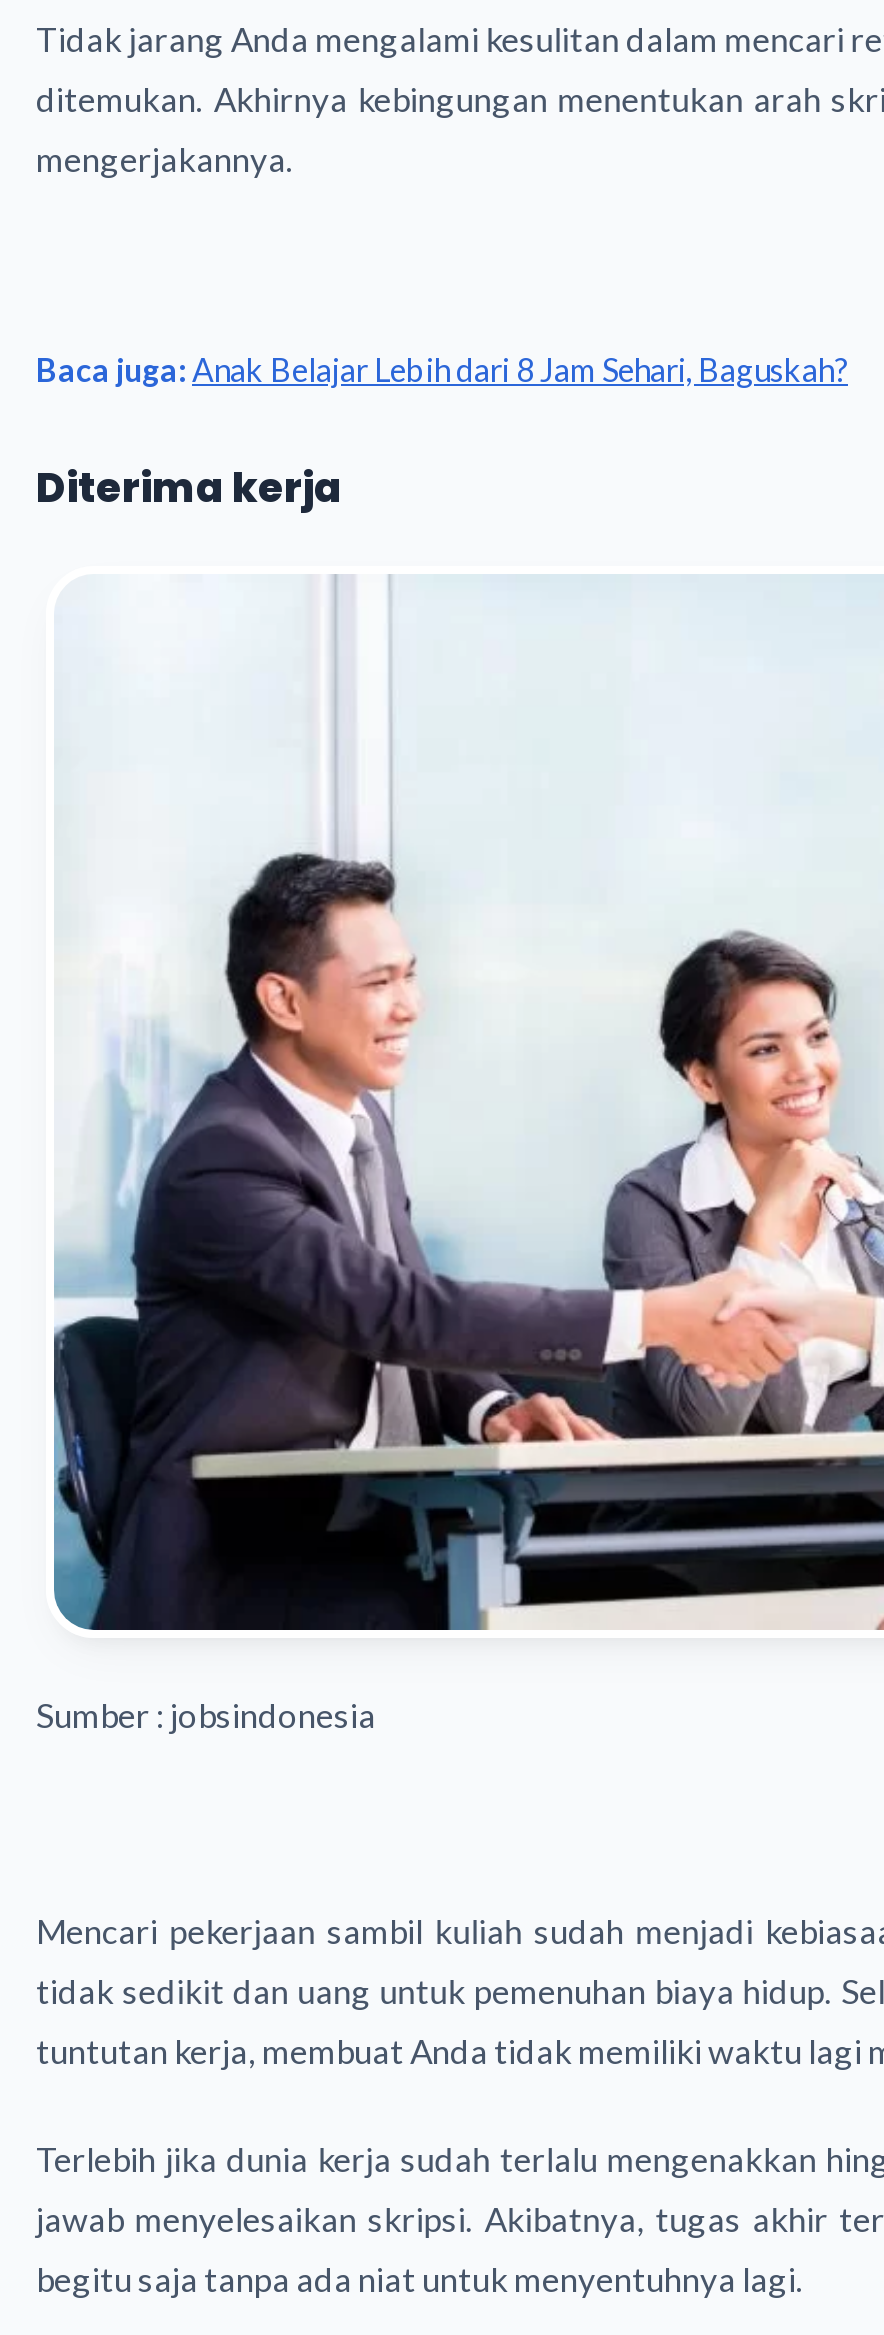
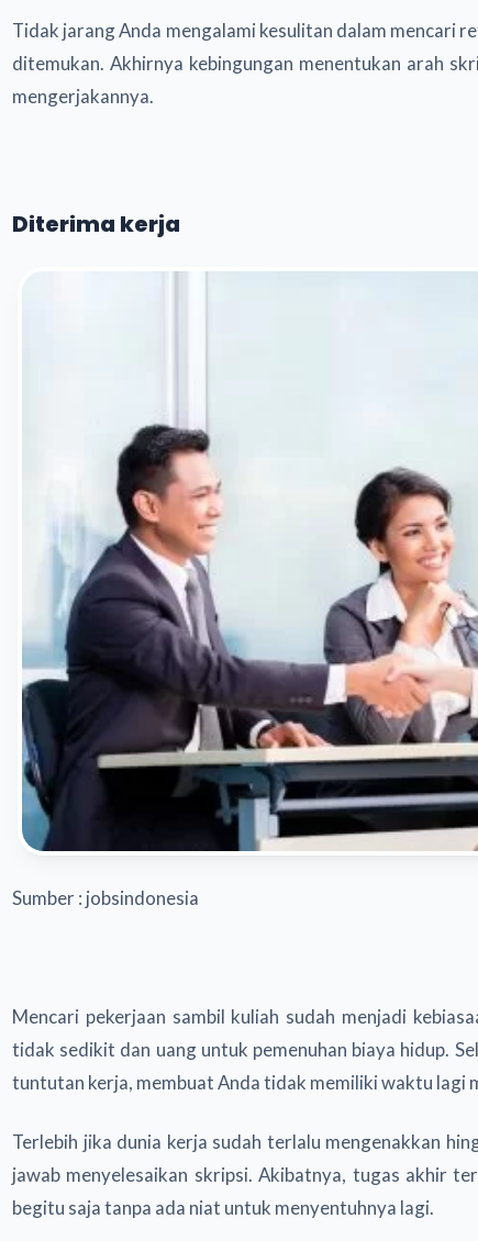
- Baca juga: Anak Belajar Lebih dari 8 Jam Sehari, Baguskah?
